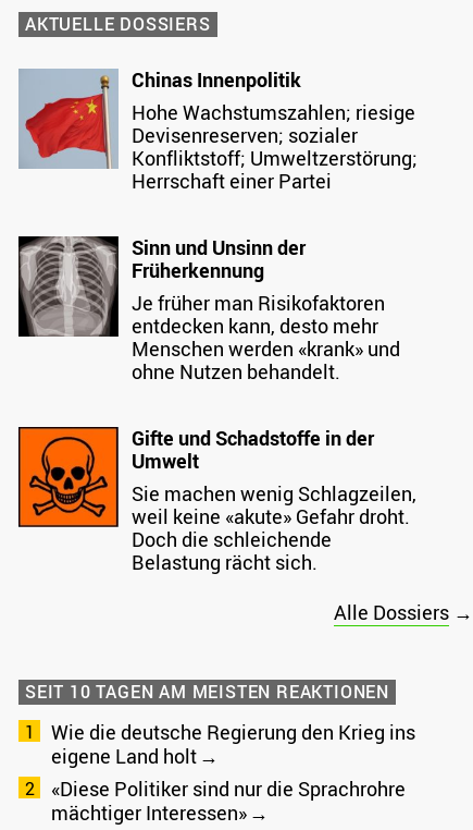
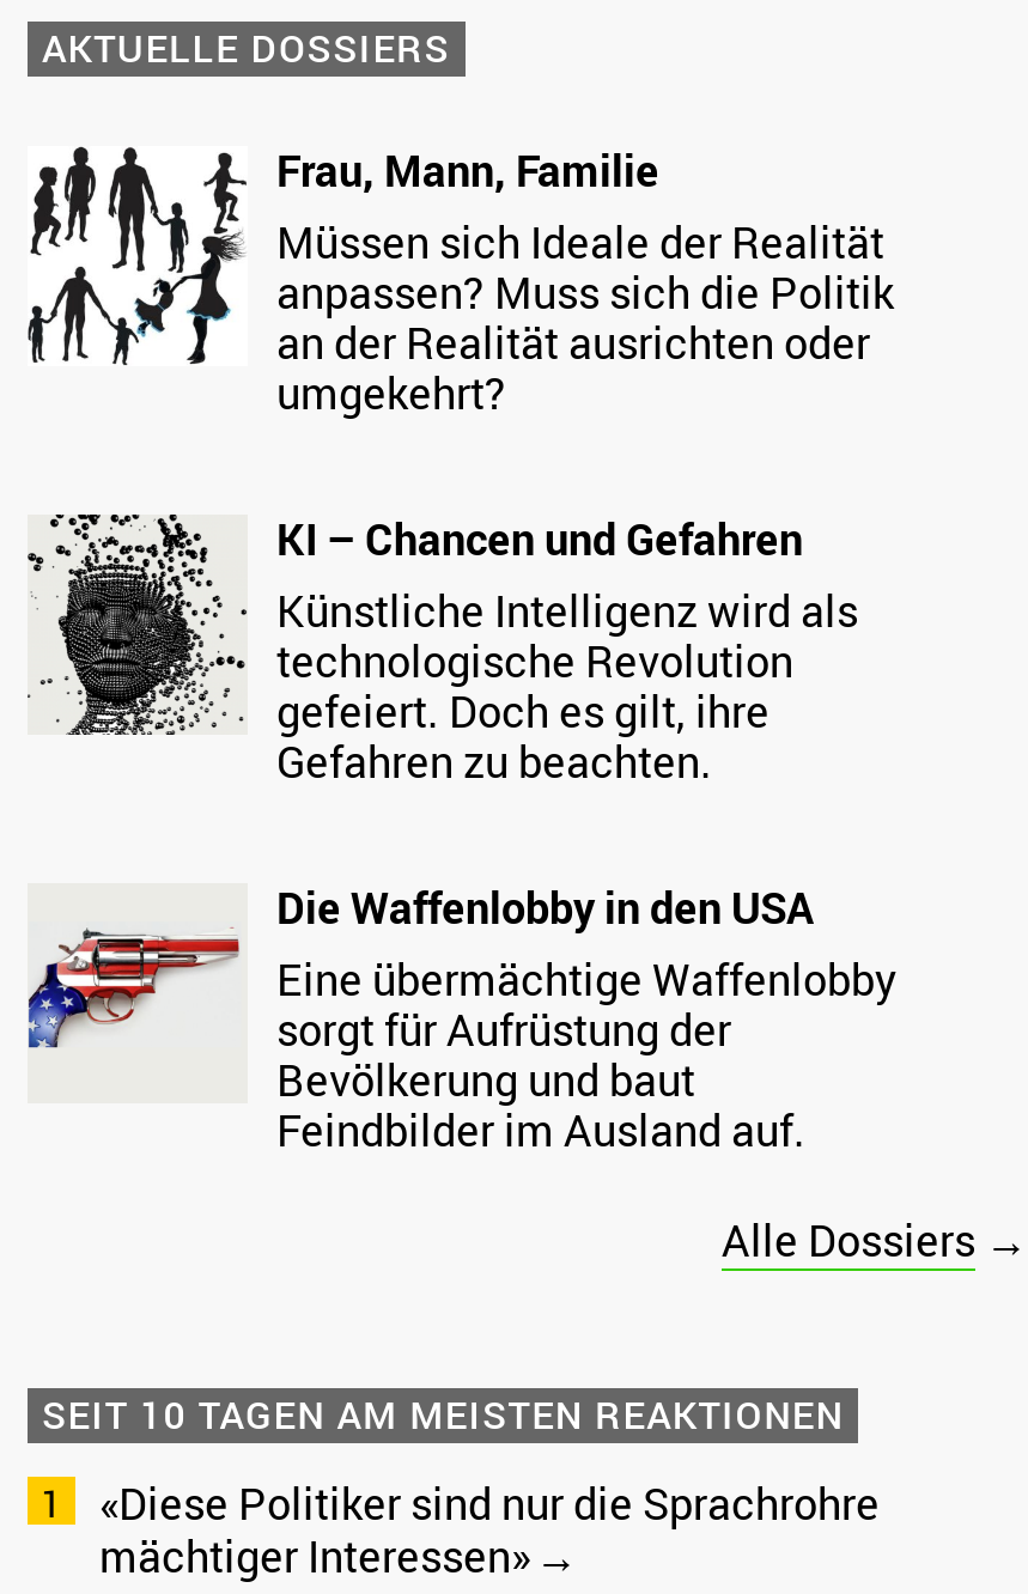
- [image]
- Chinas Innenpolitik
- Hohe Wachstumszahlen; riesige
- Devisenreserven; sozialer
- Konfliktstoff; Umweltzerstörung;
- Herrschaft einer Partei
+ [image]
+ Frau, Mann, Familie
+ Müssen sich Ideale der Realität
+ anpassen? Muss sich die Politik
+ an der Realität ausrichten oder
+ umgekehrt?

- [image]
- Sinn und Unsinn der
- Früherkennung
- Je früher man Risikofaktoren
- entdecken kann, desto mehr
- Menschen werden «krank» und
- ohne Nutzen behandelt.
+ [image]
+ KI – Chancen und Gefahren
+ Künstliche Intelligenz wird als
+ technologische Revolution
+ gefeiert. Doch es gilt, ihre
+ Gefahren zu beachten.

- [image]
- Gifte und Schadstoffe in der
- Umwelt
- Sie machen wenig Schlagzeilen,
- weil keine «akute» Gefahr droht.
- Doch die schleichende
- Belastung rächt sich.
+ [image]
+ Die Waffenlobby in den USA
+ Eine übermächtige Waffenlobby
+ sorgt für Aufrüstung der
+ Bevölkerung und baut
+ Feindbilder im Ausland auf.

- Wie die deutsche Regierung den Krieg ins
- eigene Land holt
